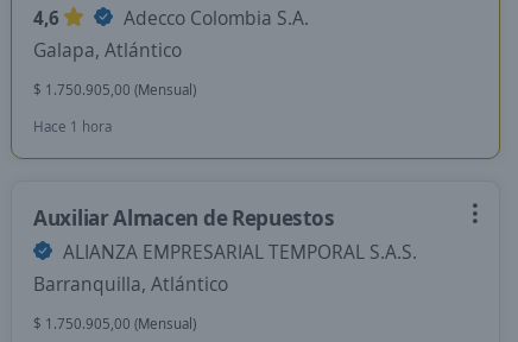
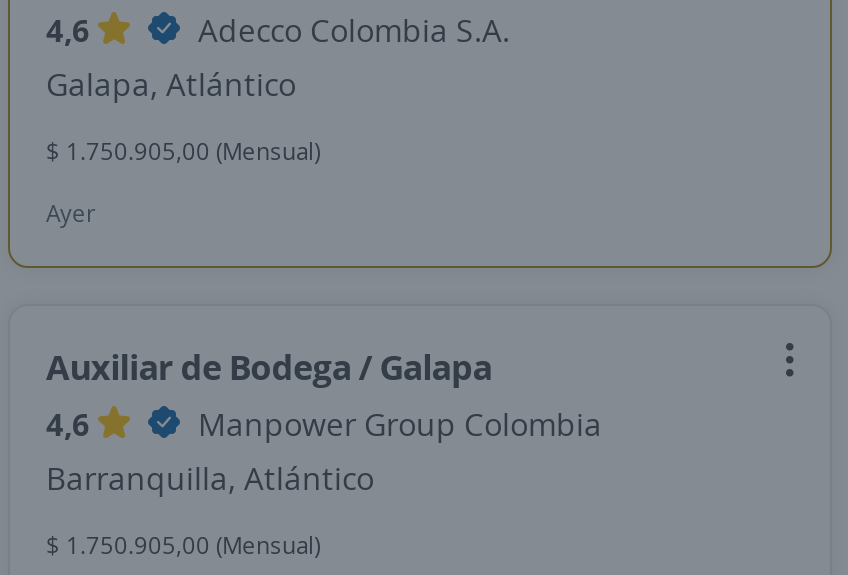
- Hace 1 hora
+ Ayer

- Auxiliar Almacen de Repuestos
- ALIANZA EMPRESARIAL TEMPORAL S.A.S.
+ Auxiliar de Bodega / Galapa
+ 4,6
+ Manpower Group Colombia
